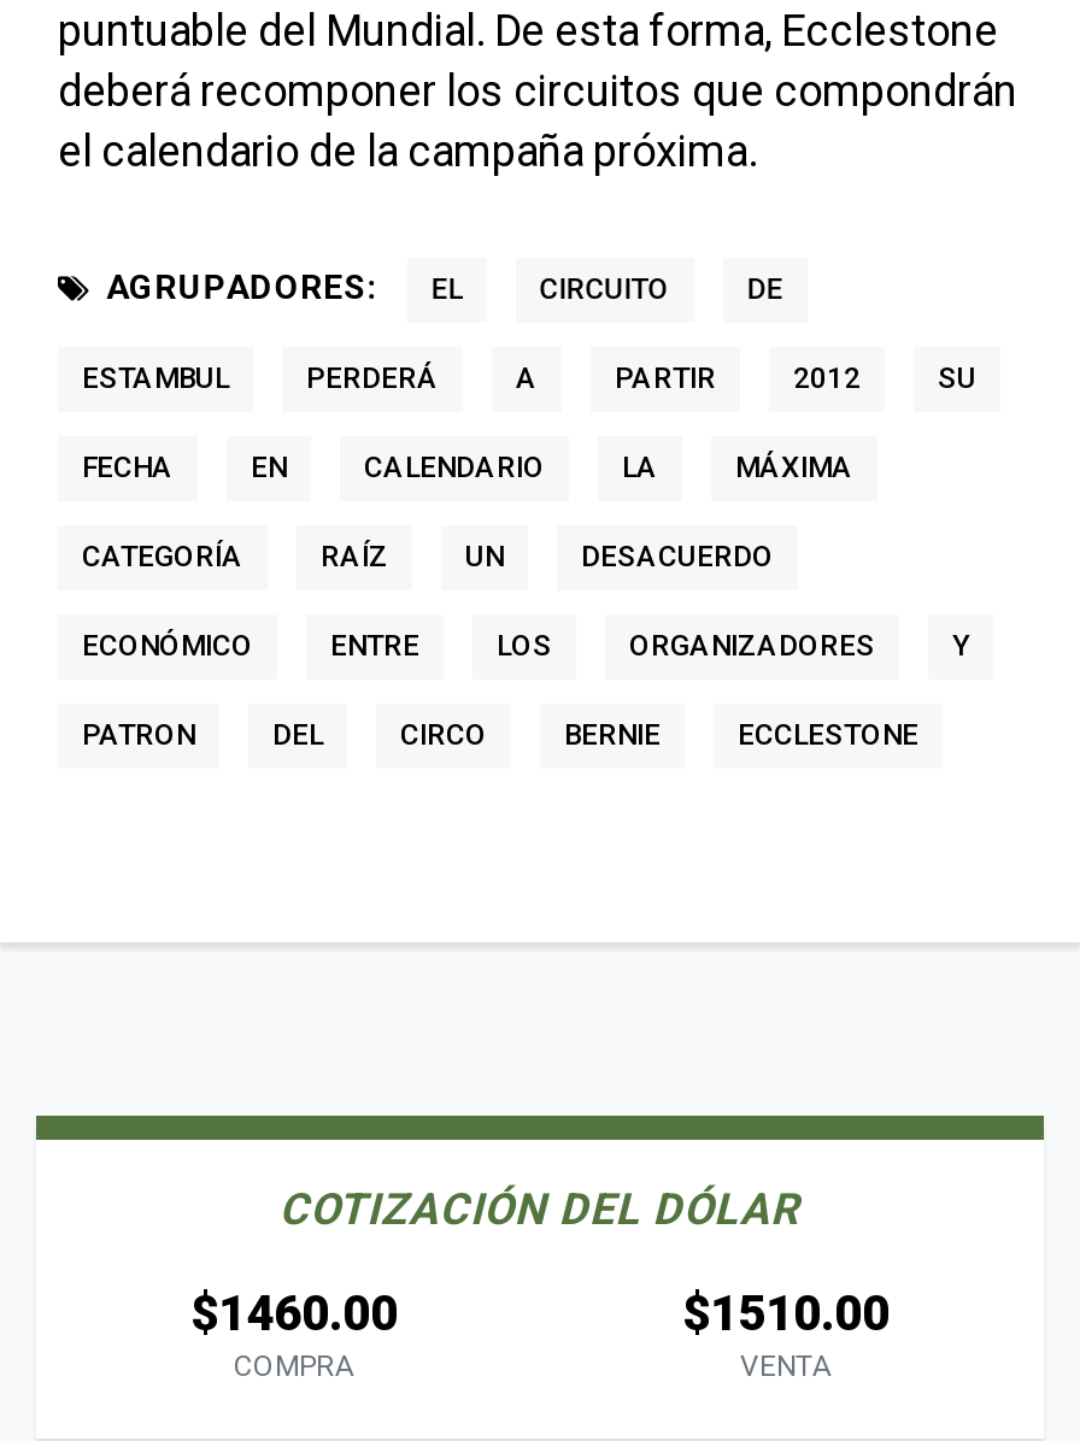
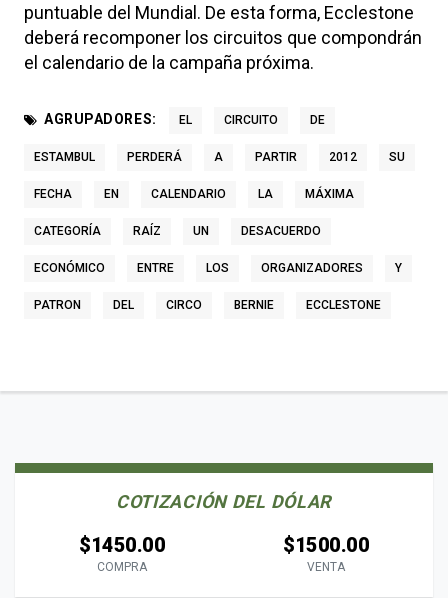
- $1460.00
+ $1450.00

- $1510.00
+ $1500.00
